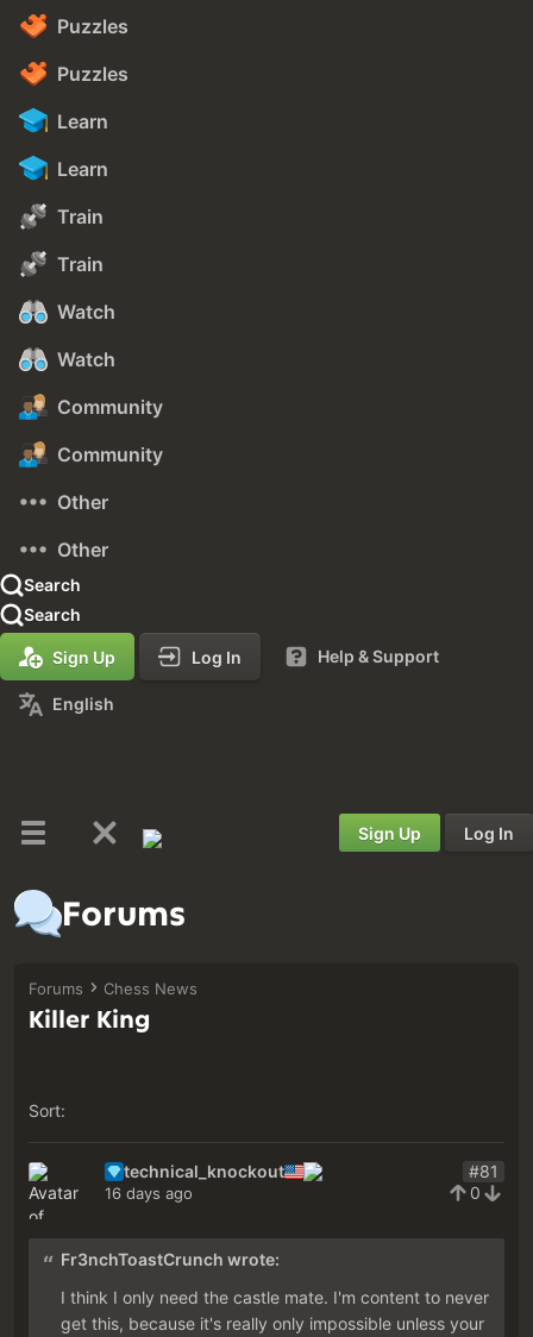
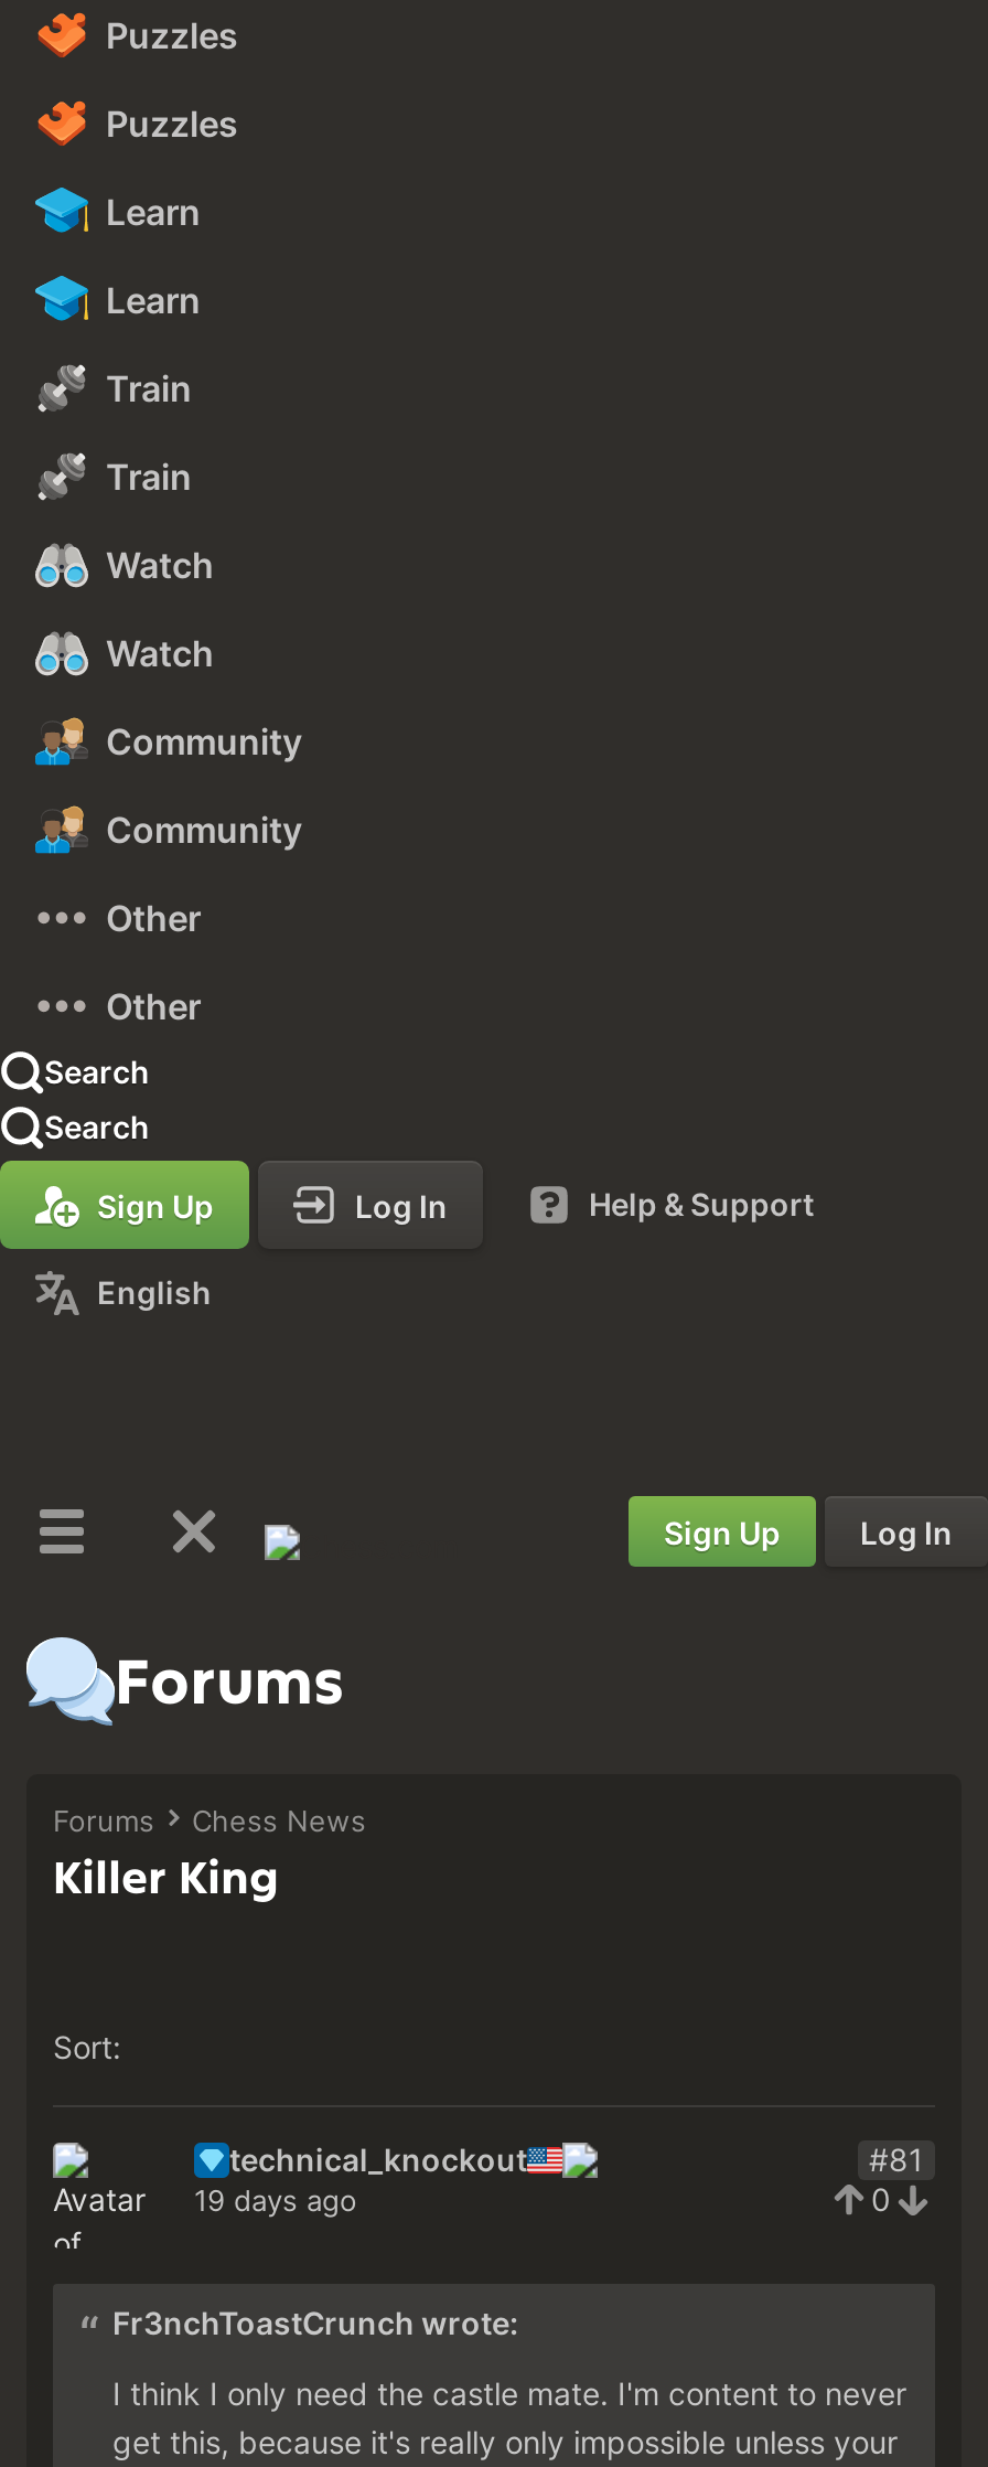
- 16 days ago
+ 19 days ago
